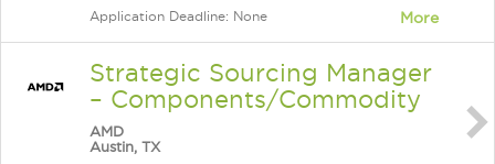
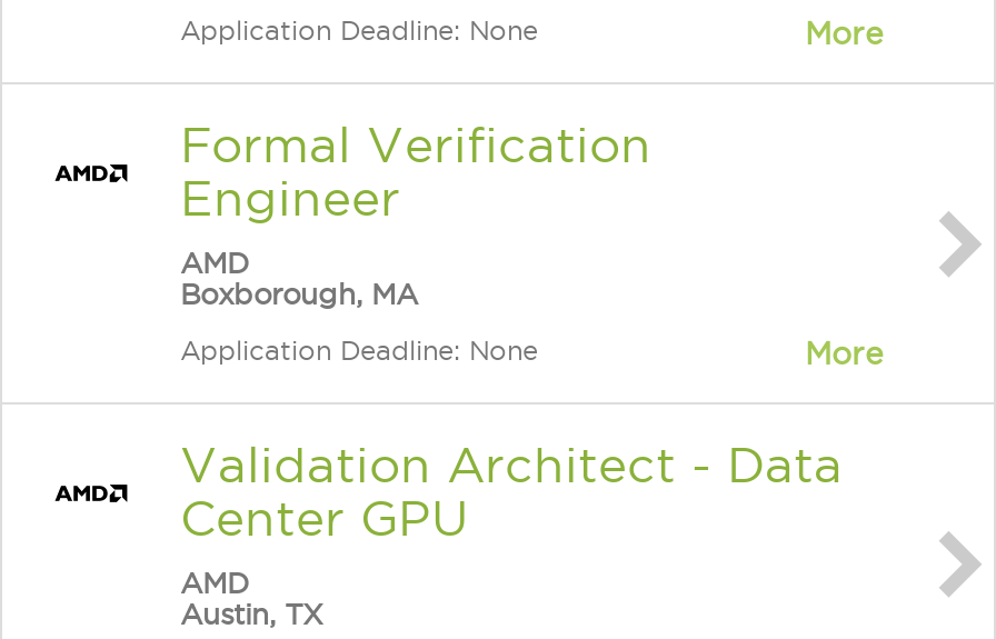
- Strategic Sourcing Manager
- – Components/Commodity
+ Formal Verification
+ Engineer
+ AMD
+ Boxborough, MA
+ Application Deadline: None
+ More
+ Validation Architect - Data
+ Center GPU
